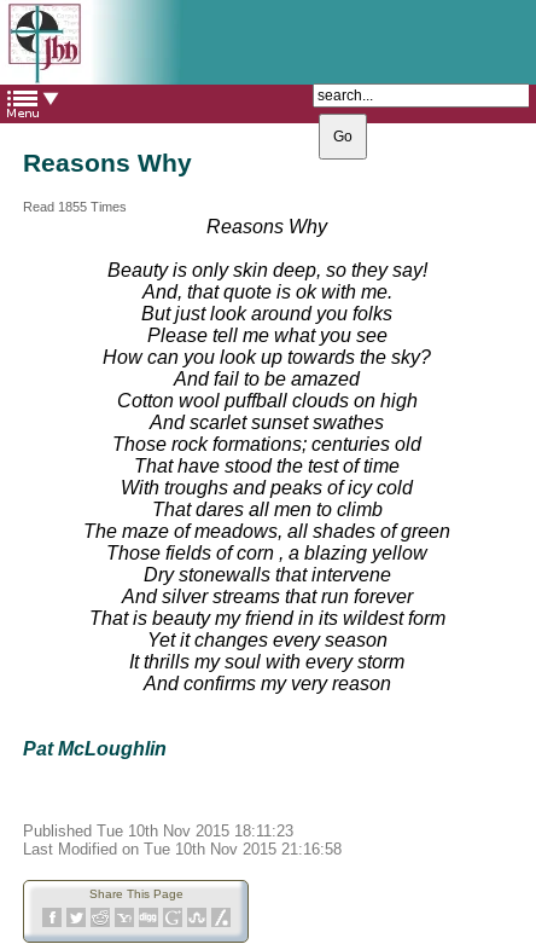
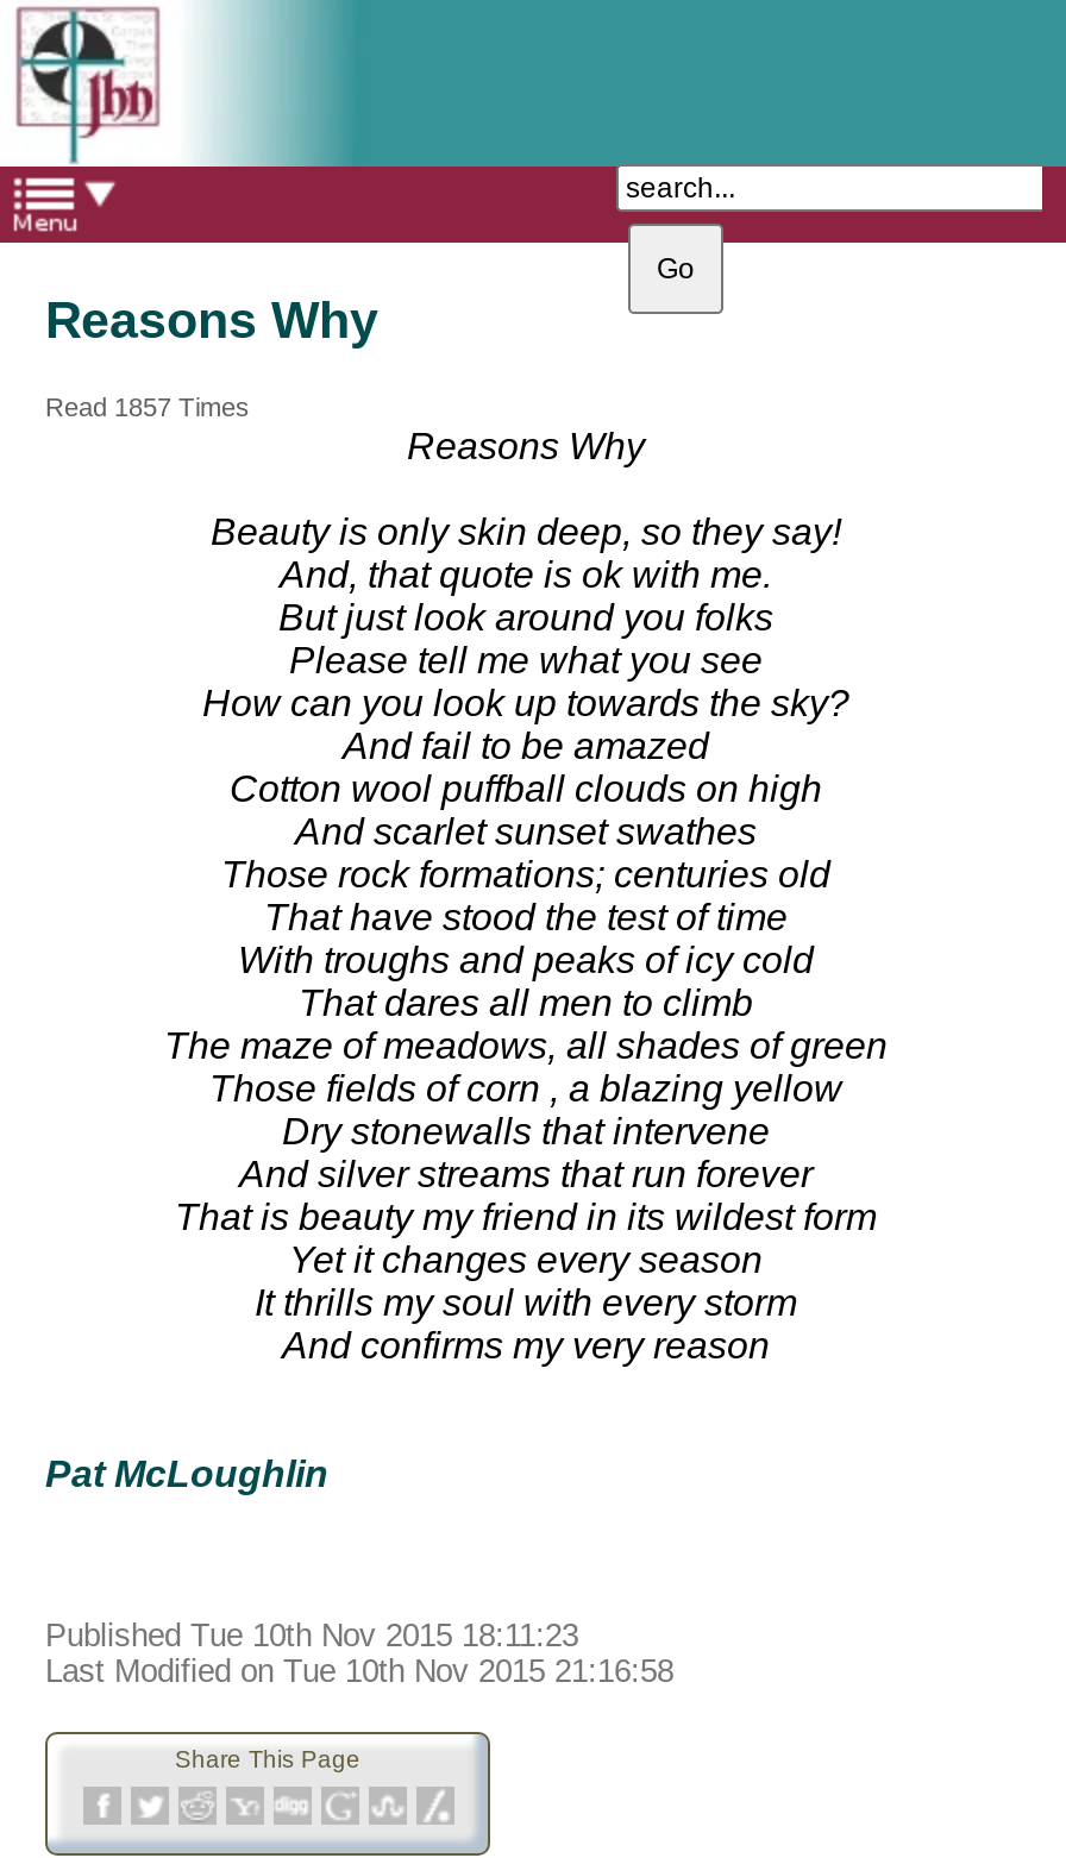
- Read 1855 Times
+ Read 1857 Times
